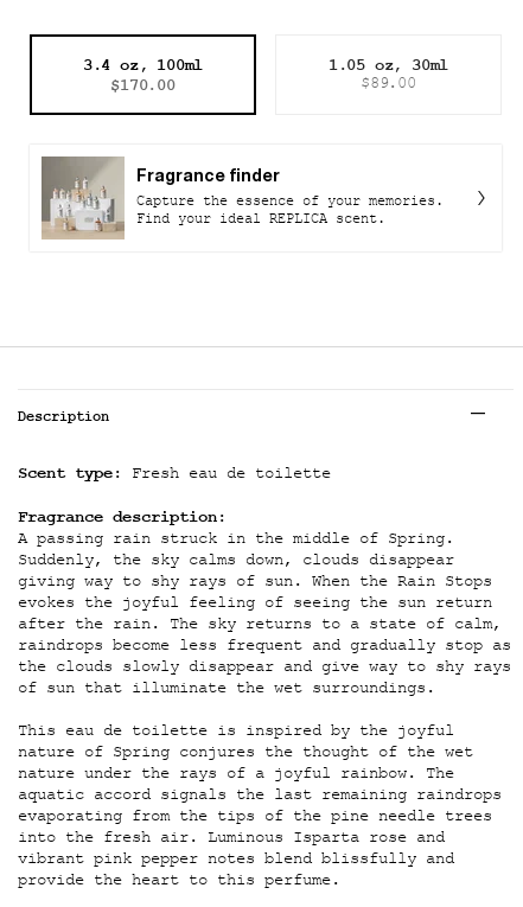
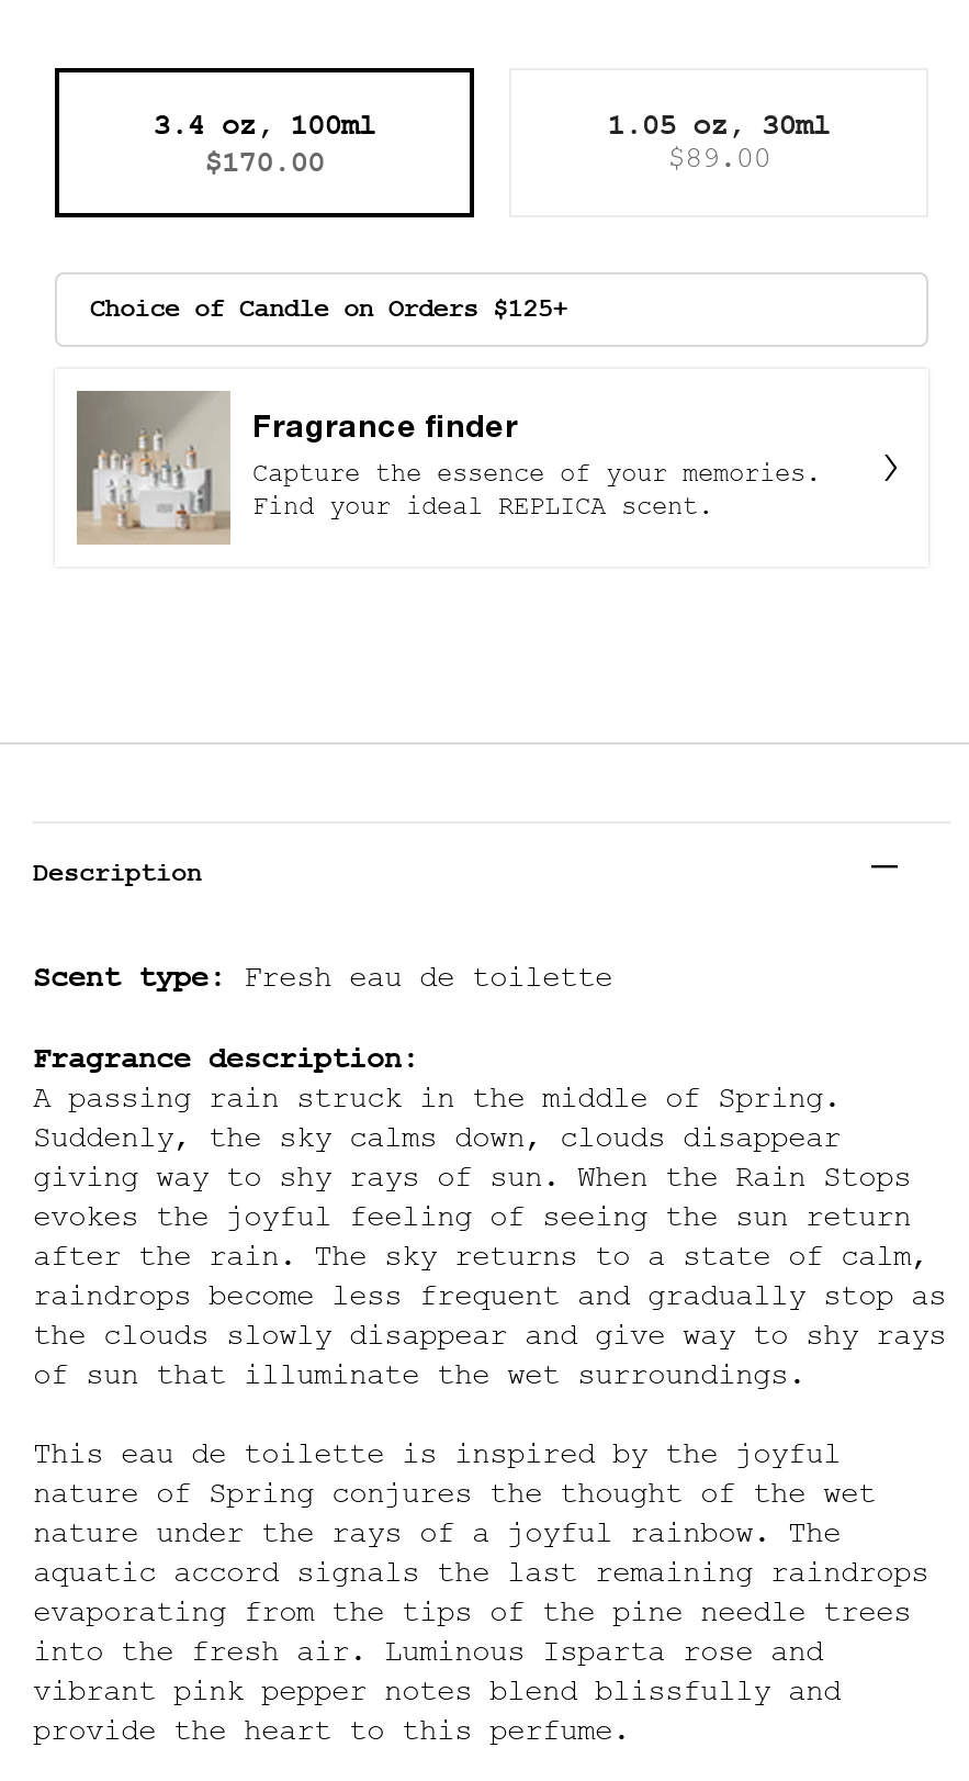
+ Choice of Candle on Orders $125+
